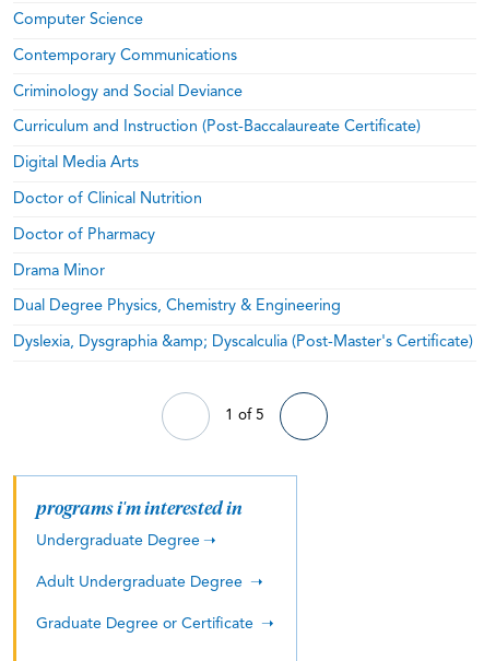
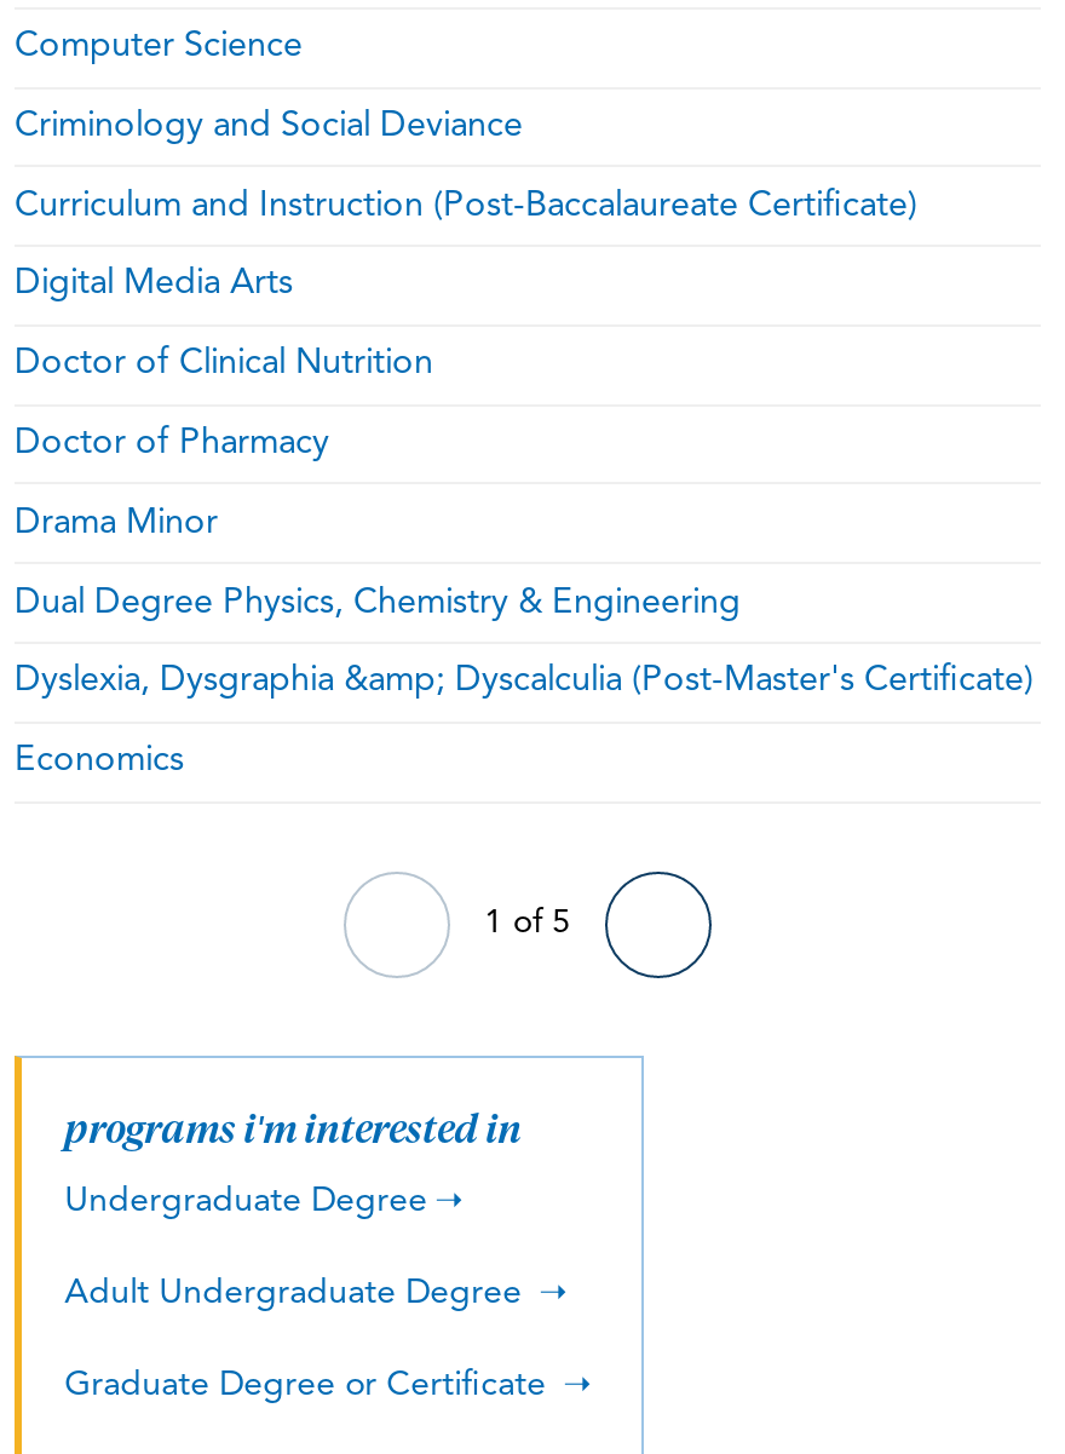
- Contemporary Communications

moved up: Criminology and Social Deviance | Curriculum and Instruction (Post-Baccalaureate Certificate) | Digital Media Arts | Doctor of Clinical Nutrition | Doctor of Pharmacy | Drama Minor | Dual Degree Physics, Chemistry & Engineering | Dyslexia, Dysgraphia &amp; Dyscalculia (Post-Master's Certificate)

+ Economics
